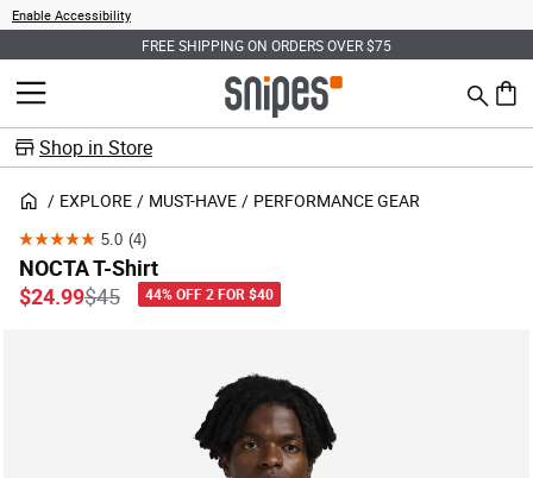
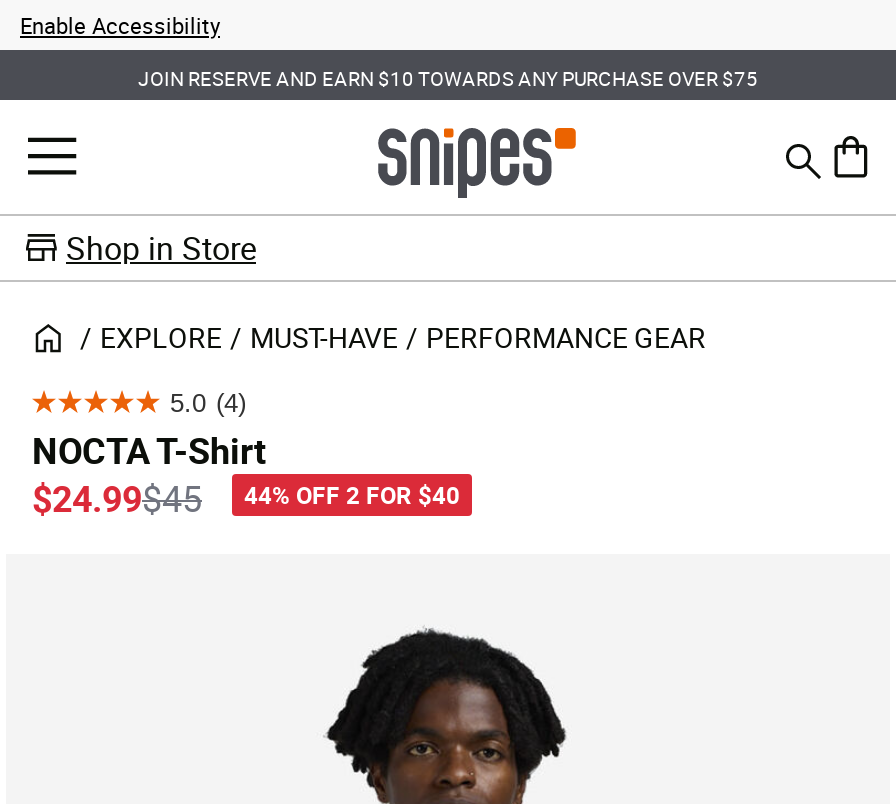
- FREE SHIPPING ON ORDERS OVER $75
+ JOIN RESERVE AND EARN $10 TOWARDS ANY PURCHASE OVER $75
